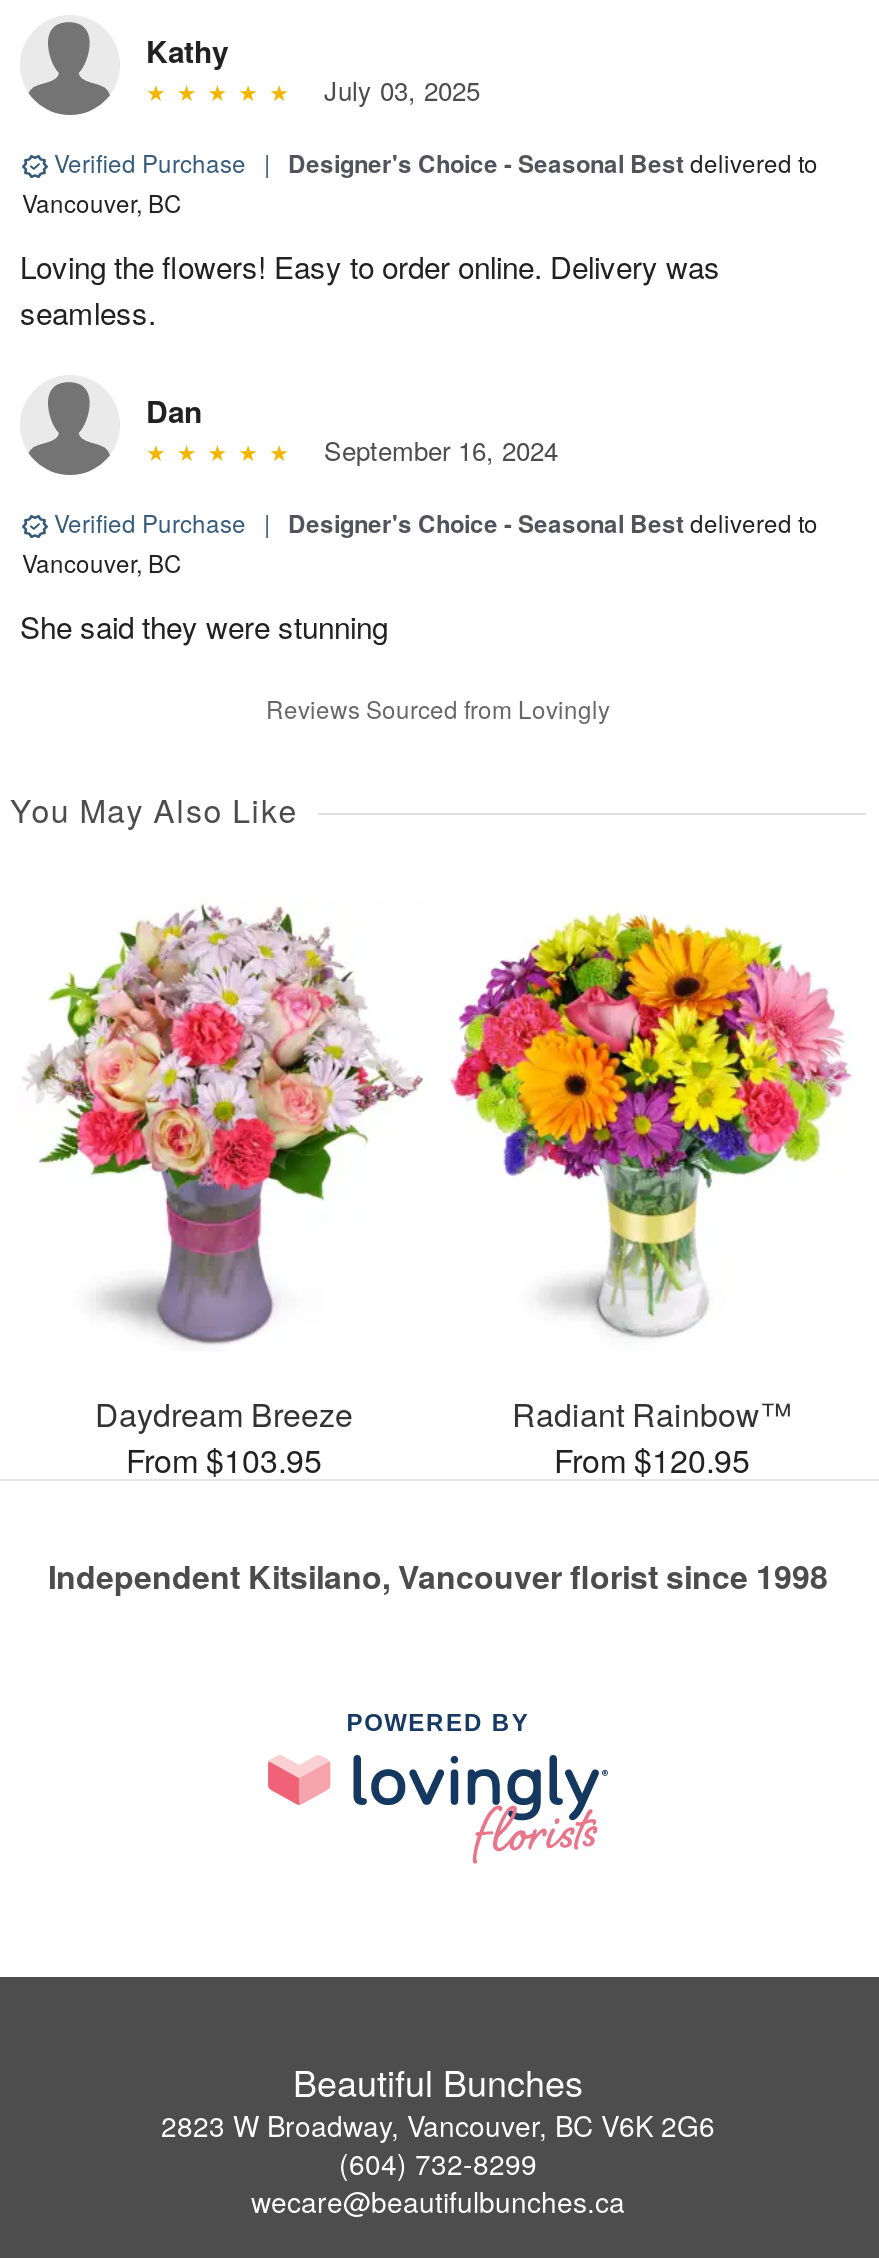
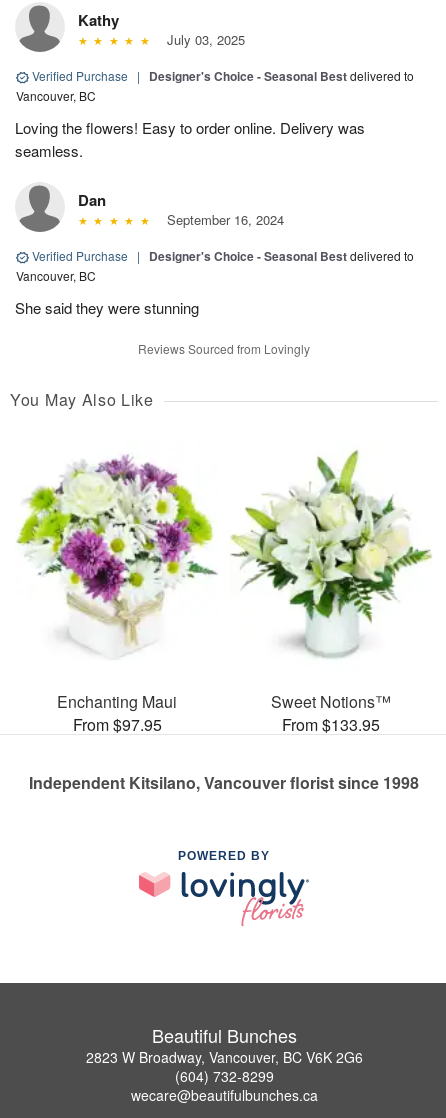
- [image]
- Daydream Breeze
- From $103.95
+ [image]
+ Enchanting Maui
+ From $97.95

- [image]
- Radiant Rainbow™
- From $120.95
+ [image]
+ Sweet Notions™
+ From $133.95
